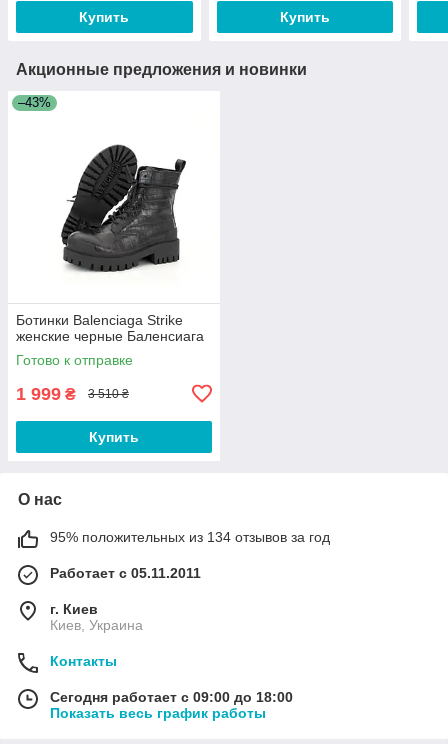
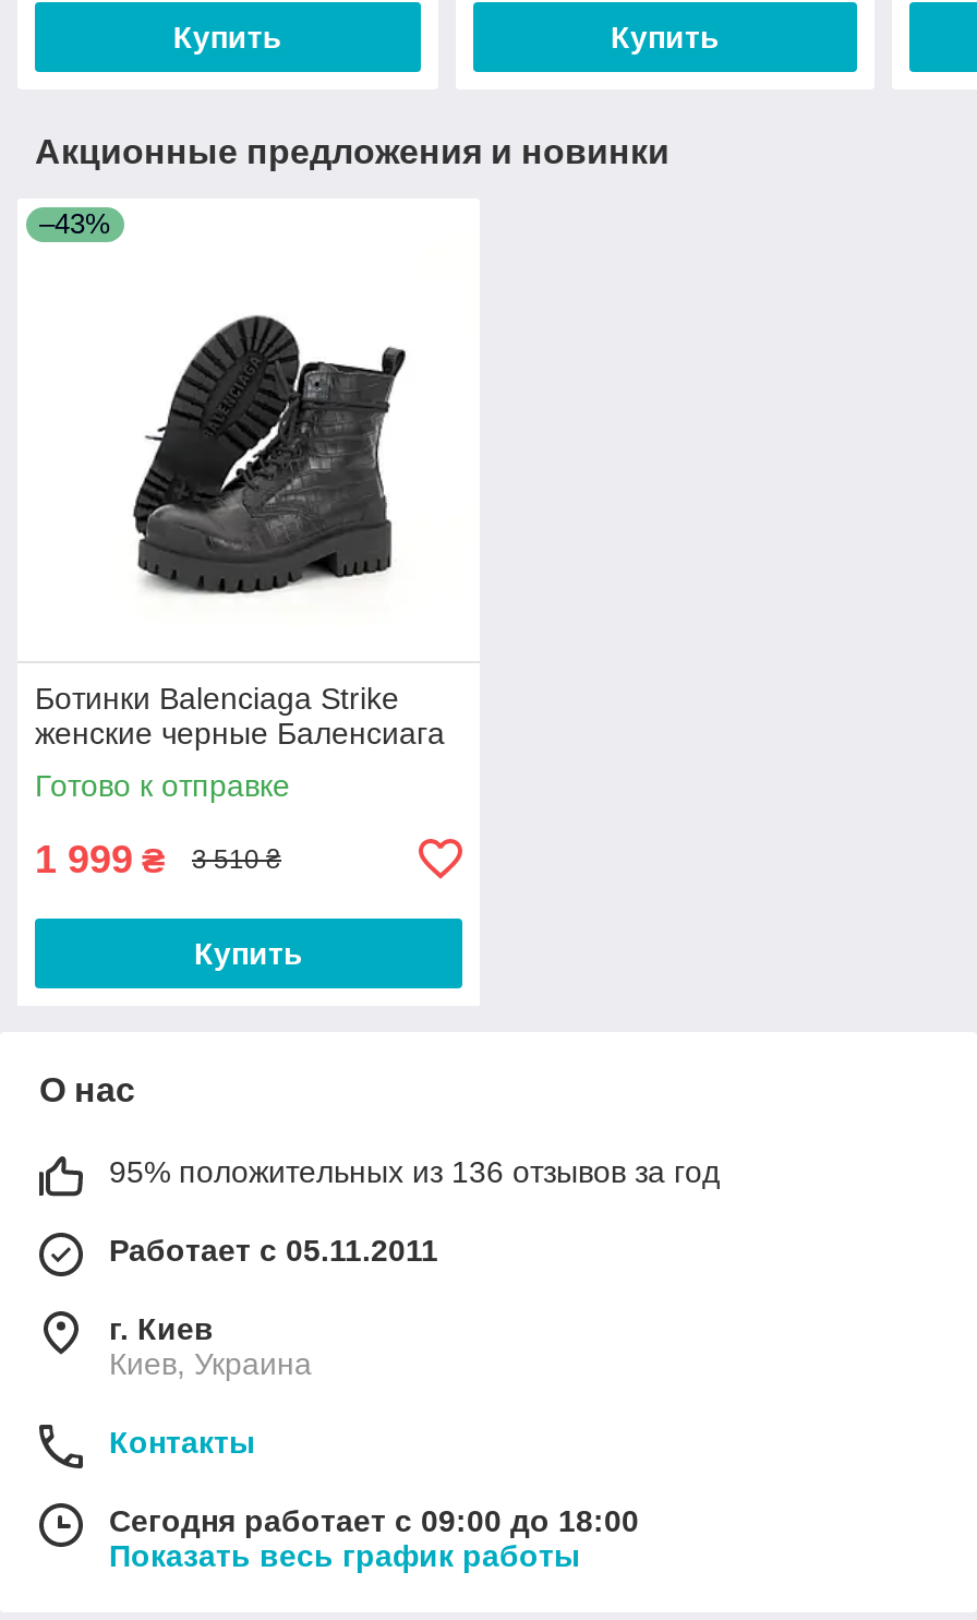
- 95% положительных из 134 отзывов за год
+ 95% положительных из 136 отзывов за год
